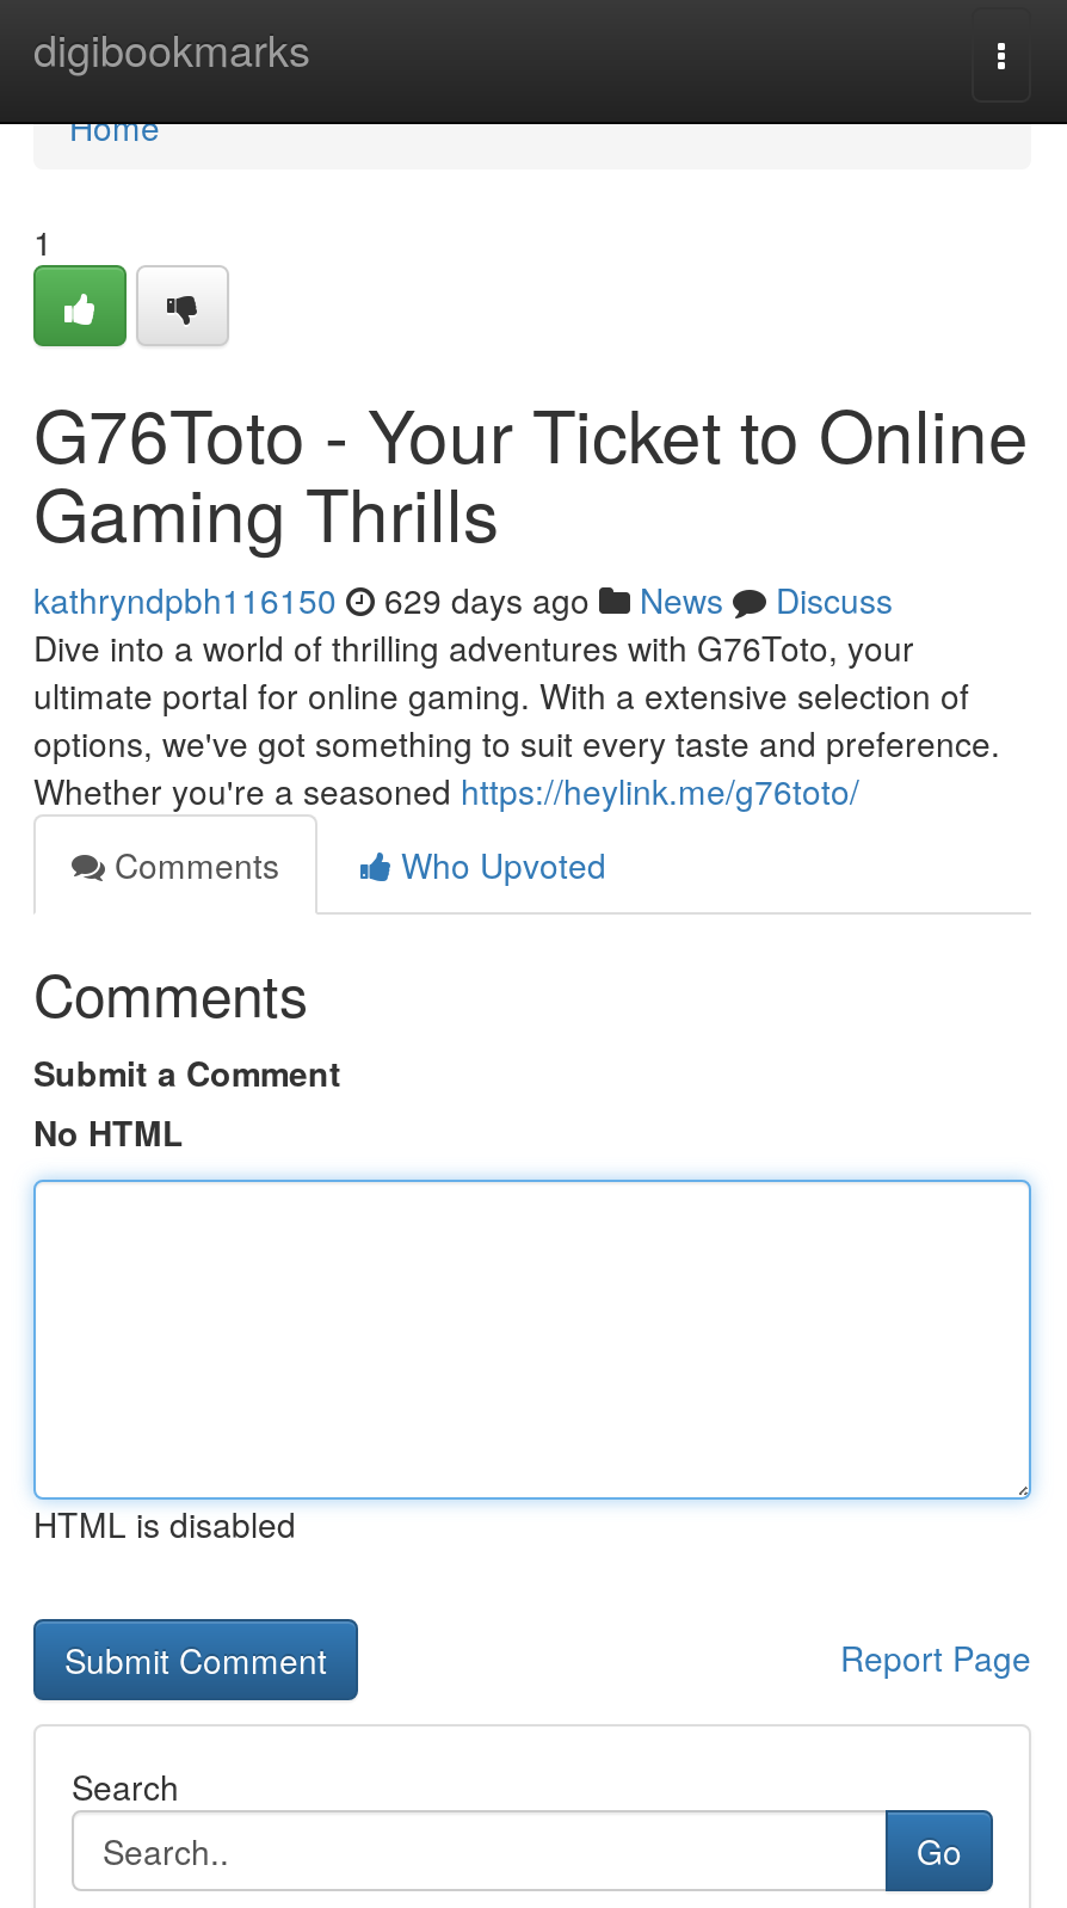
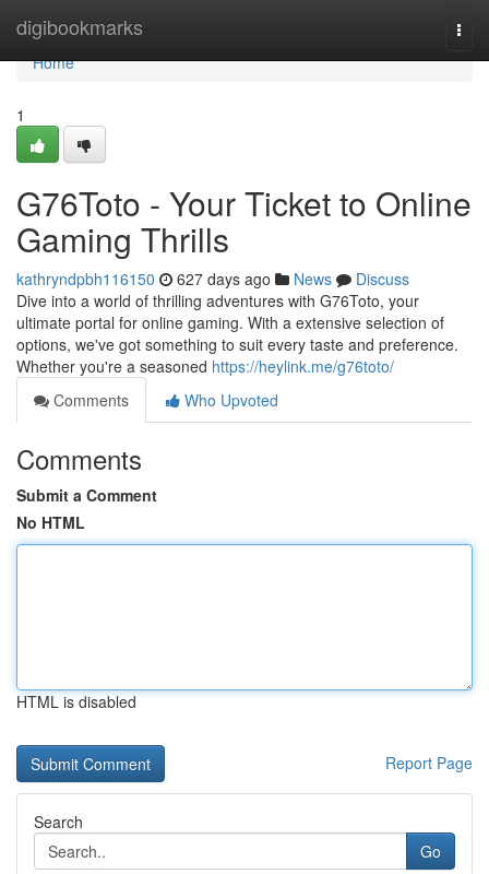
- kathryndpbh116150 629 days ago News Discuss
+ kathryndpbh116150 627 days ago News Discuss
